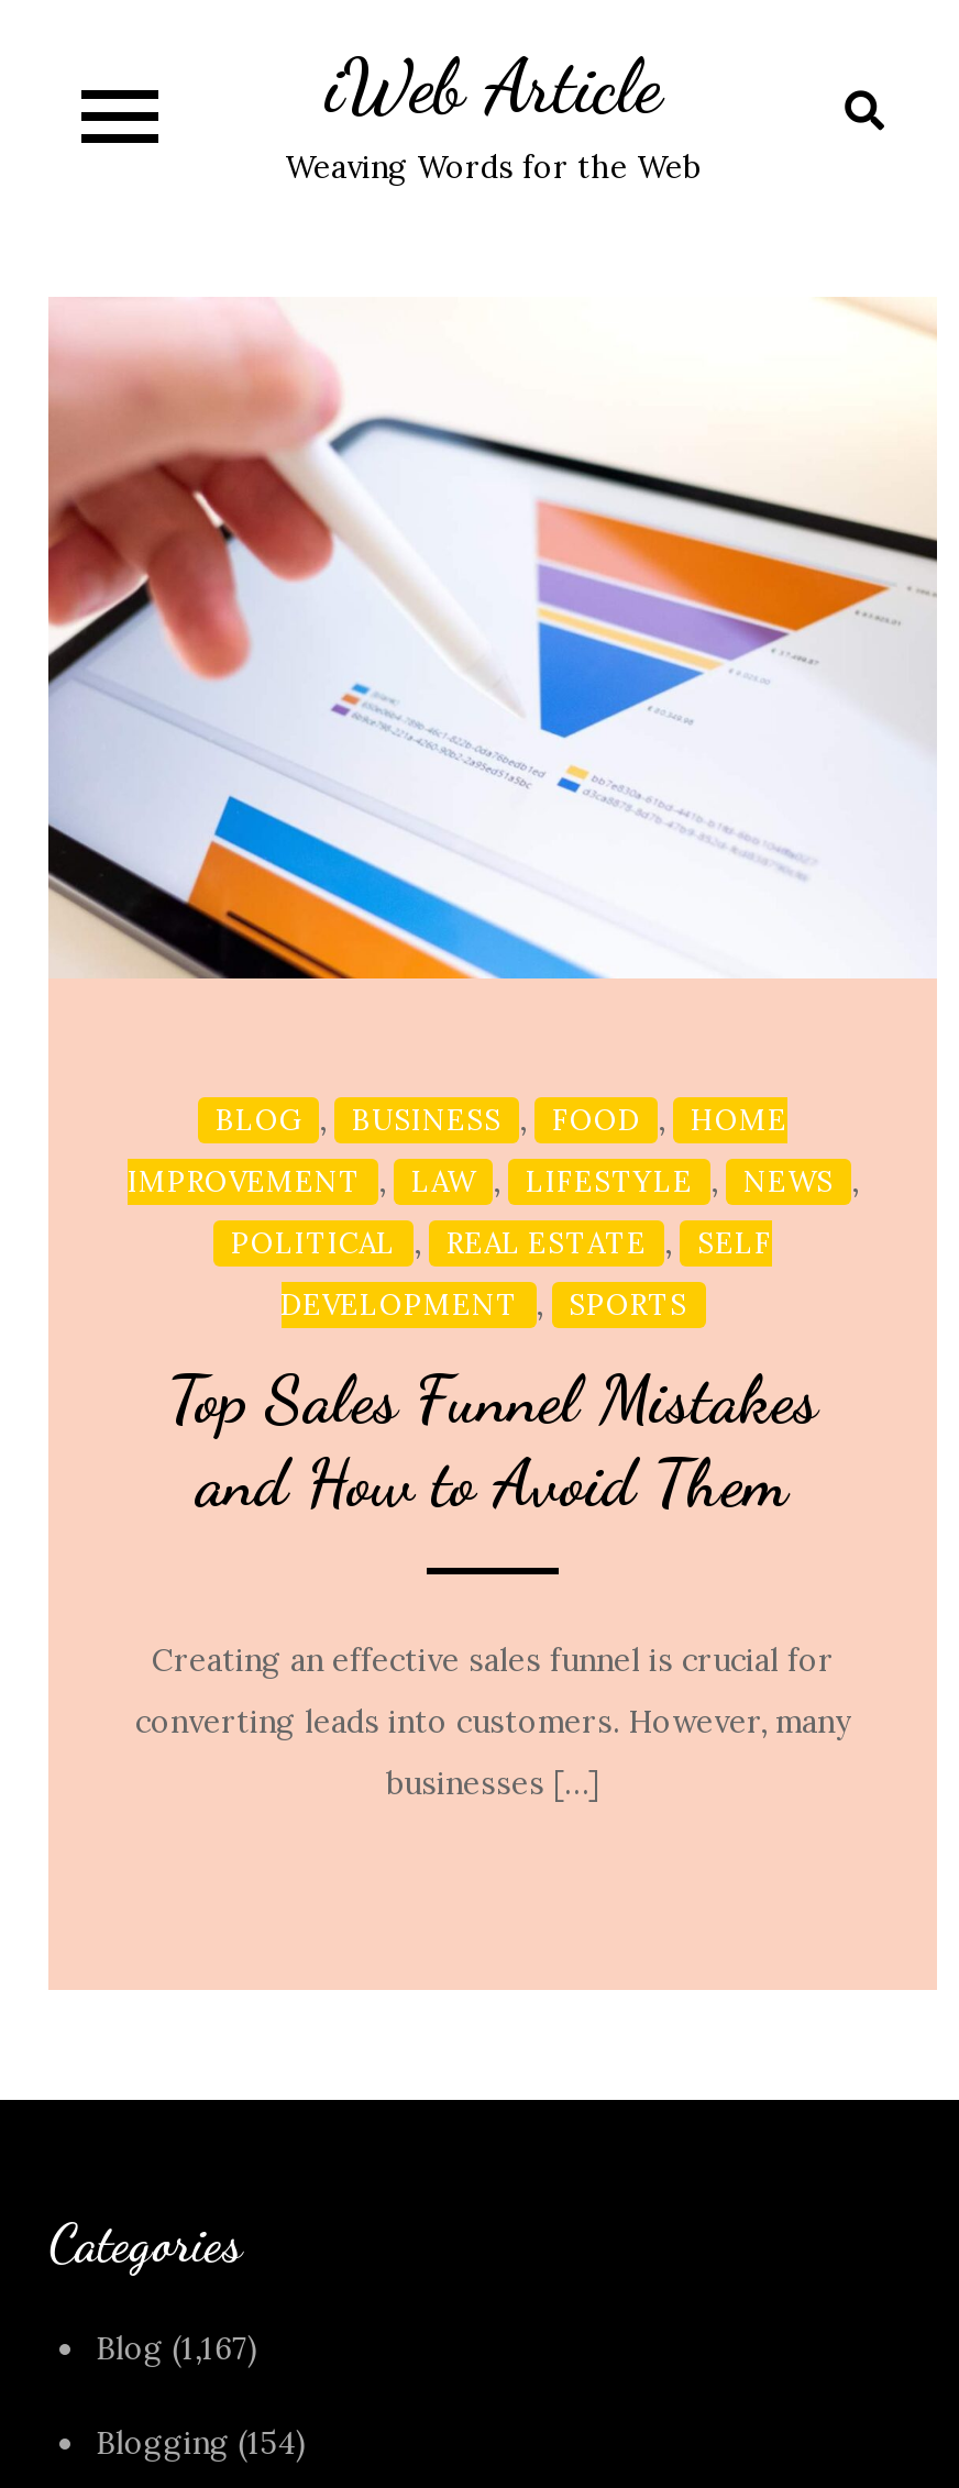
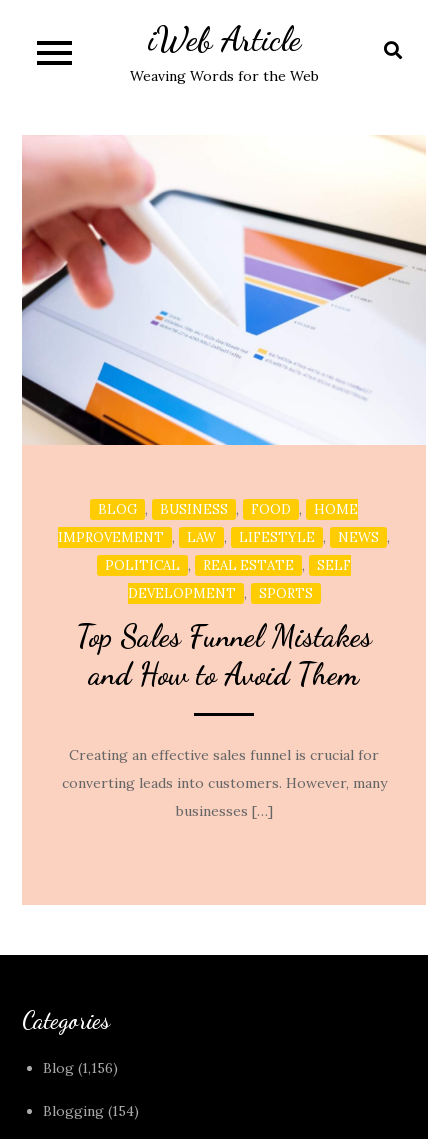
- Blog (1,167)
+ Blog (1,156)
